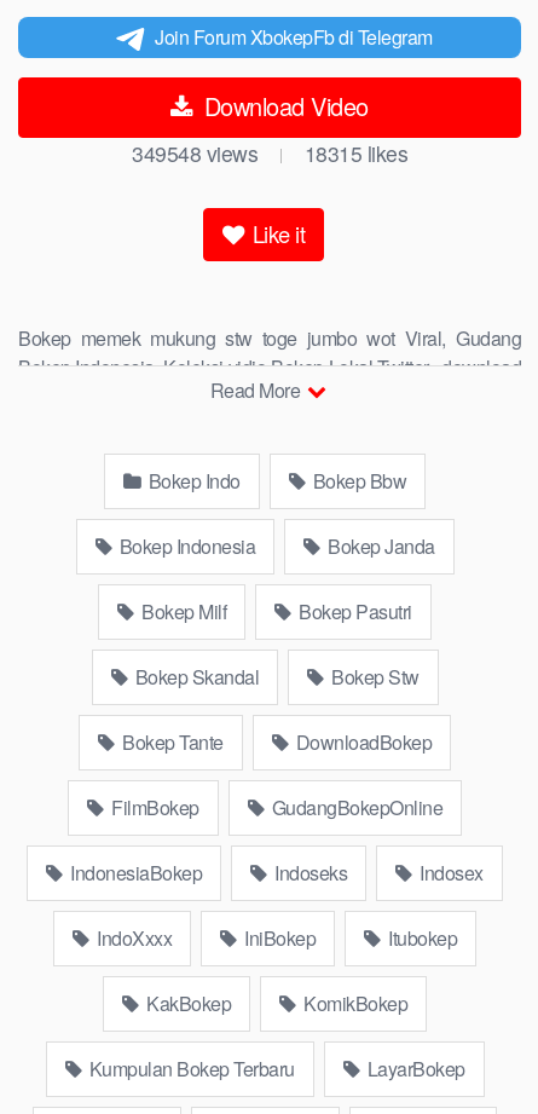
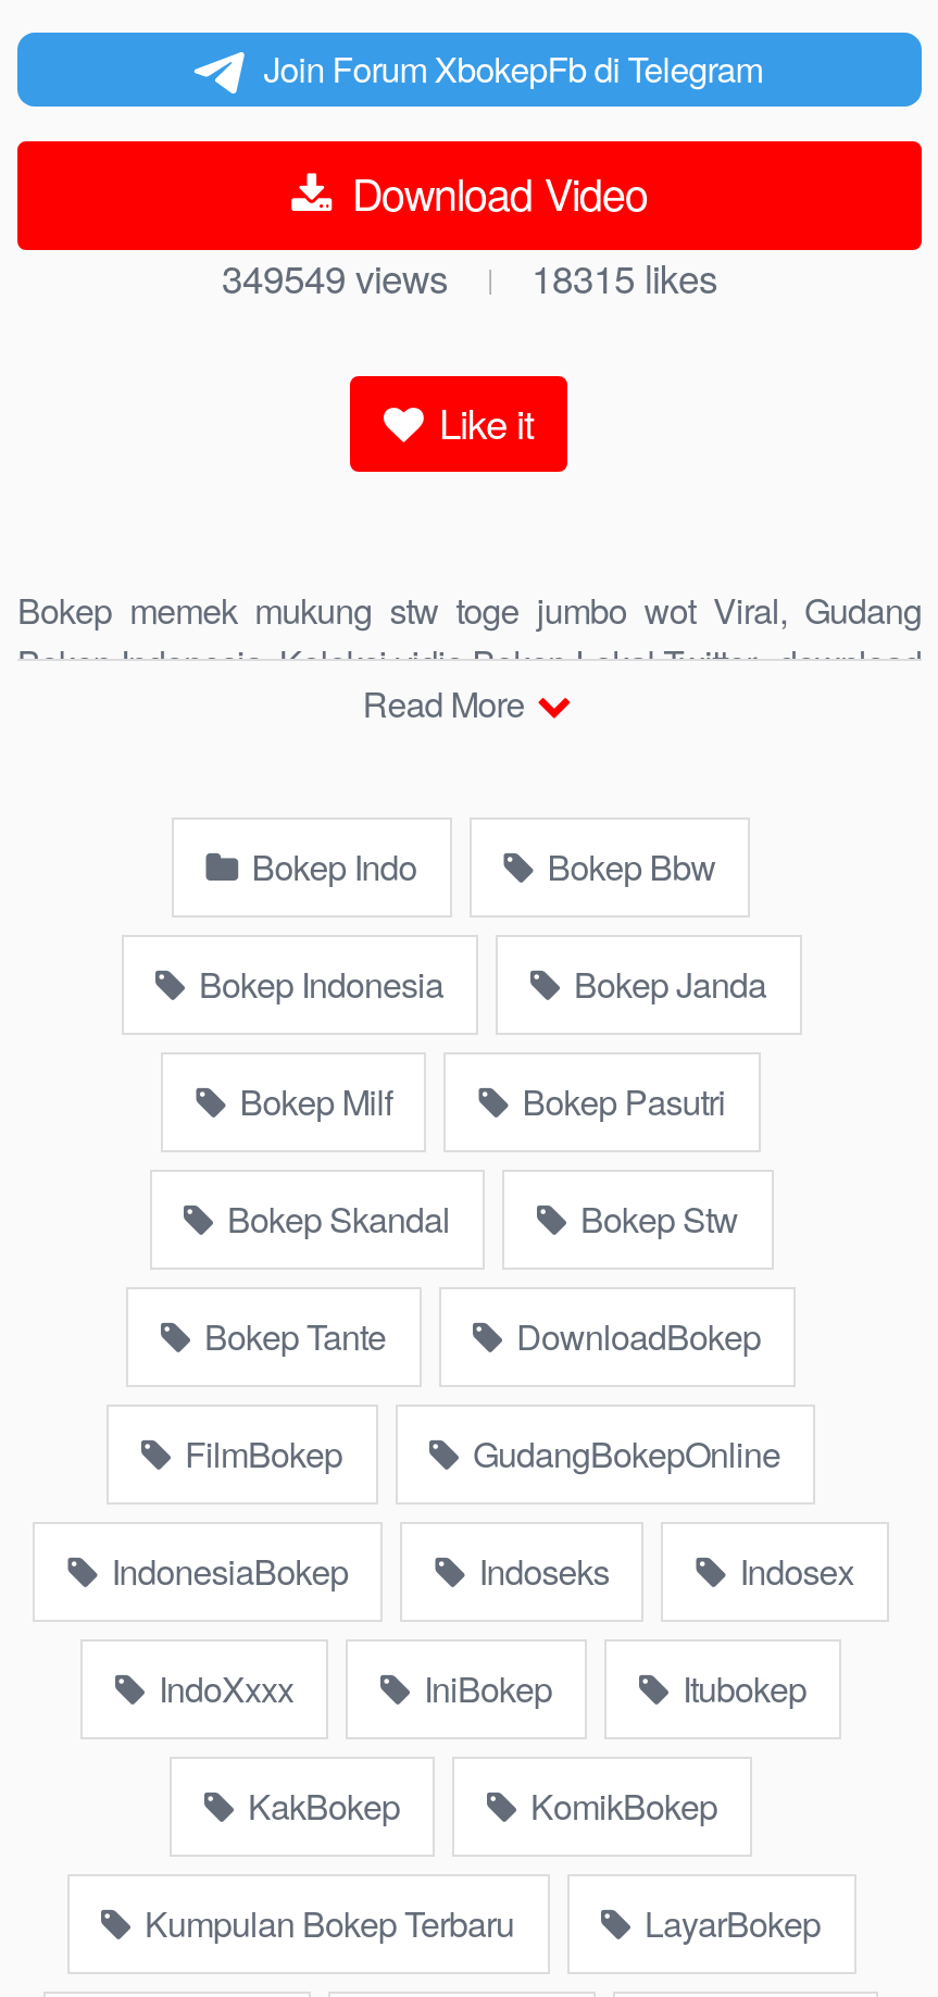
- 349548views
+ 349549views
